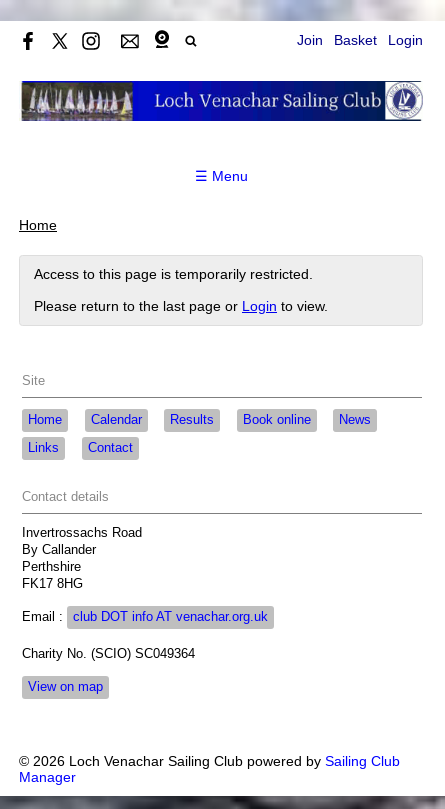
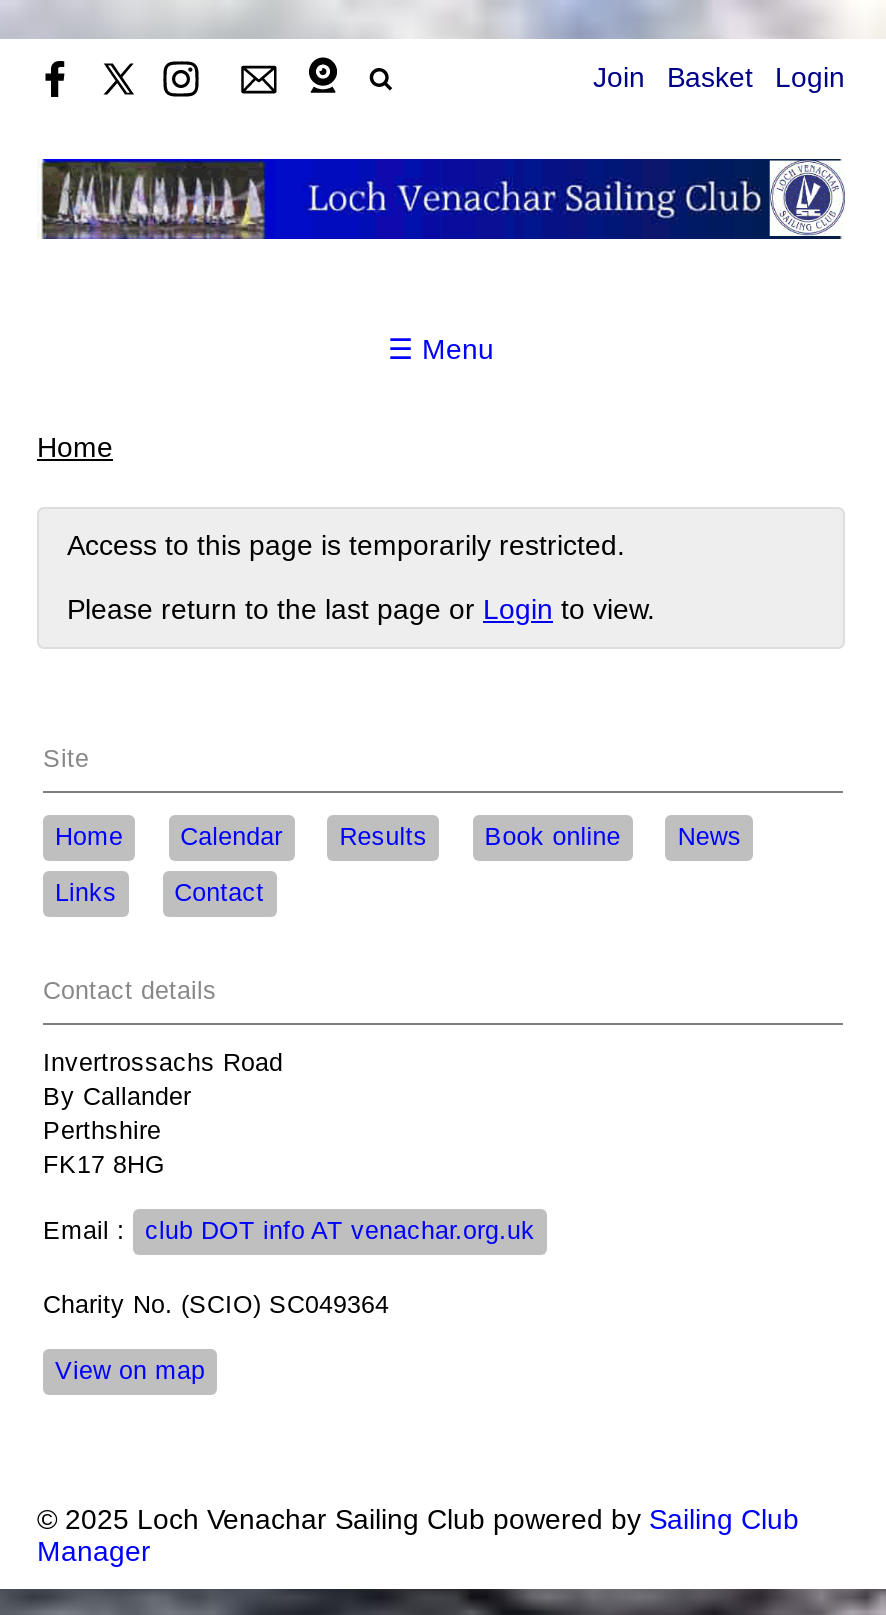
- © 2026 Loch Venachar Sailing Club powered by Sailing Club
+ © 2025 Loch Venachar Sailing Club powered by Sailing Club
